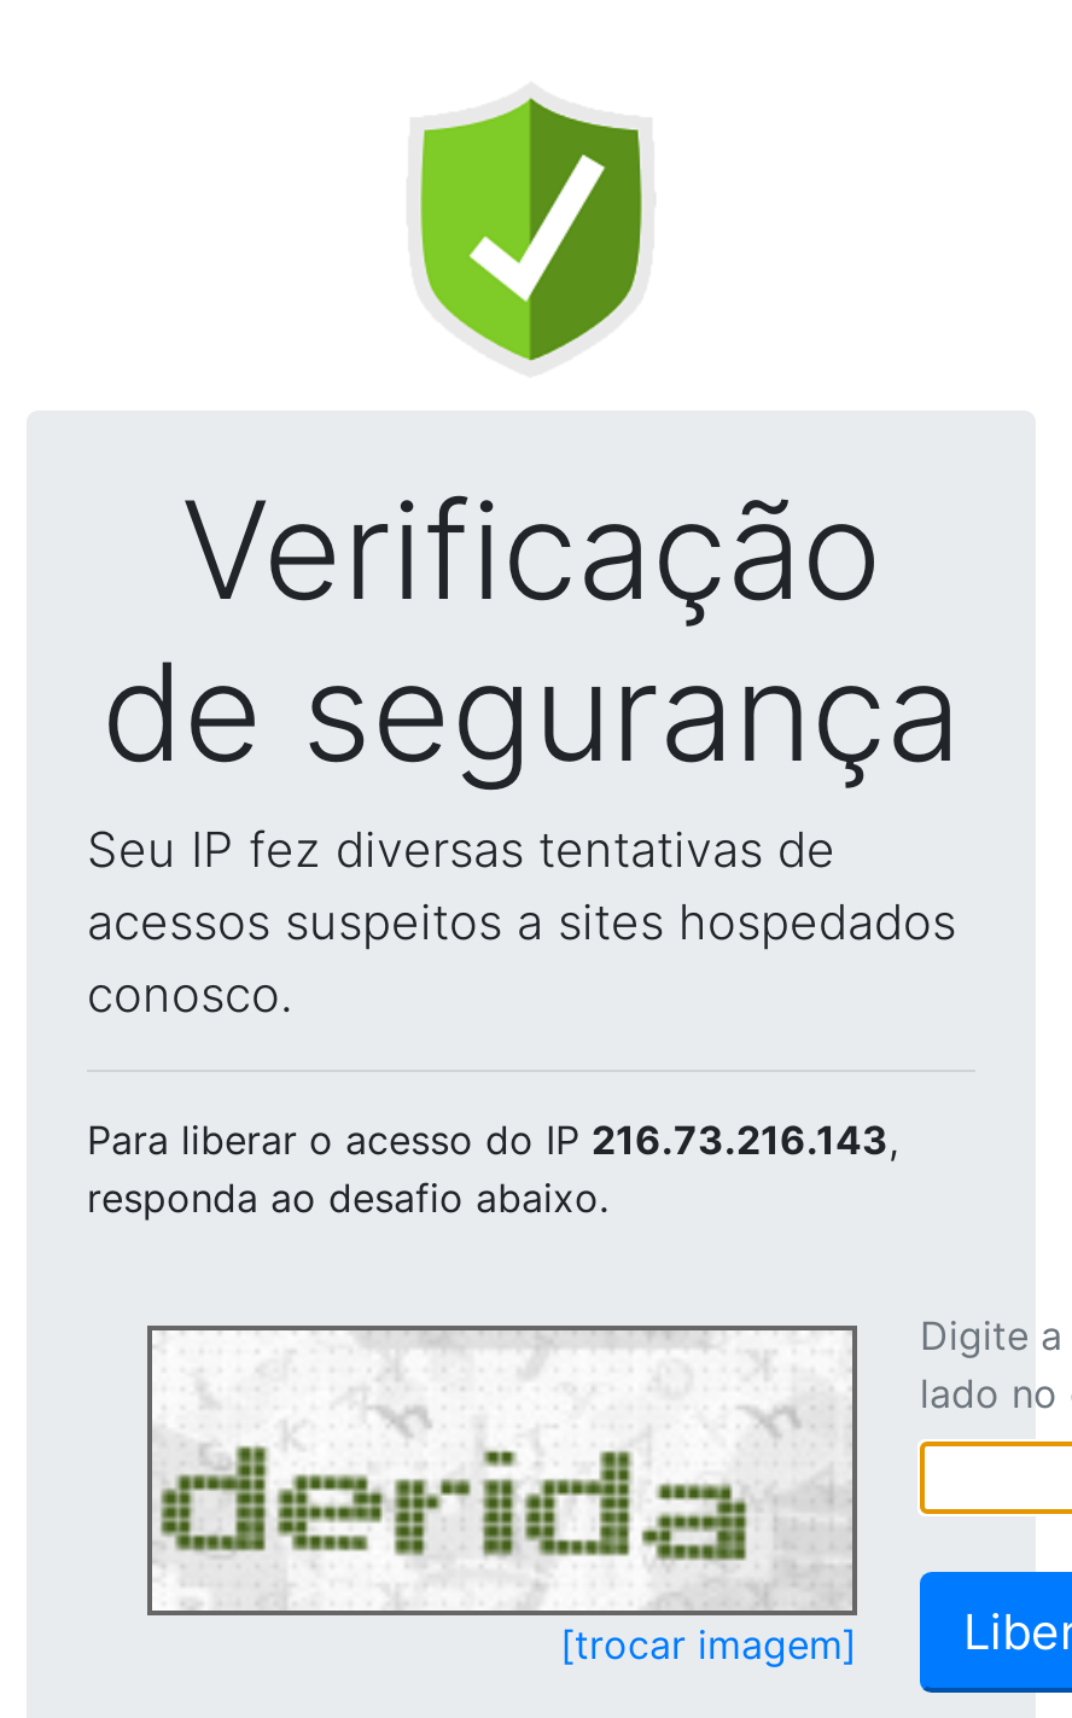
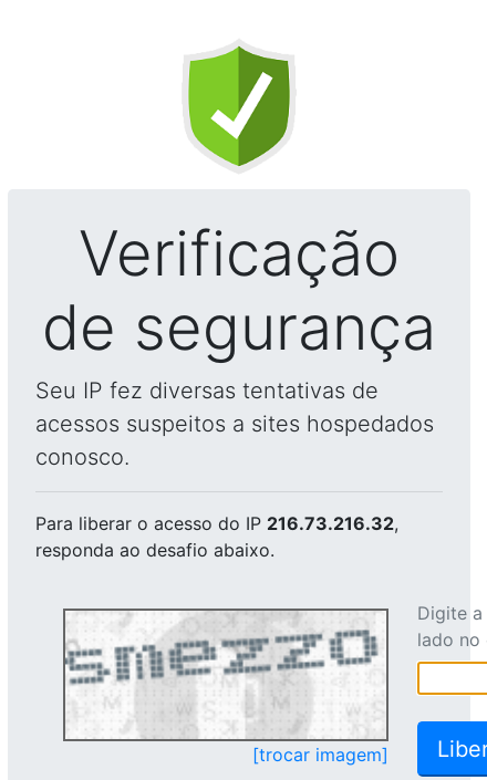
- Para liberar o acesso do IP 216.73.216.143,
+ Para liberar o acesso do IP 216.73.216.32,

- [image]
+ [image]
